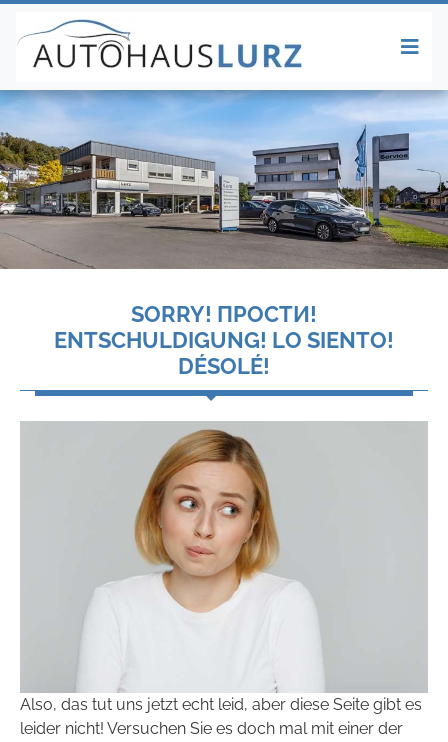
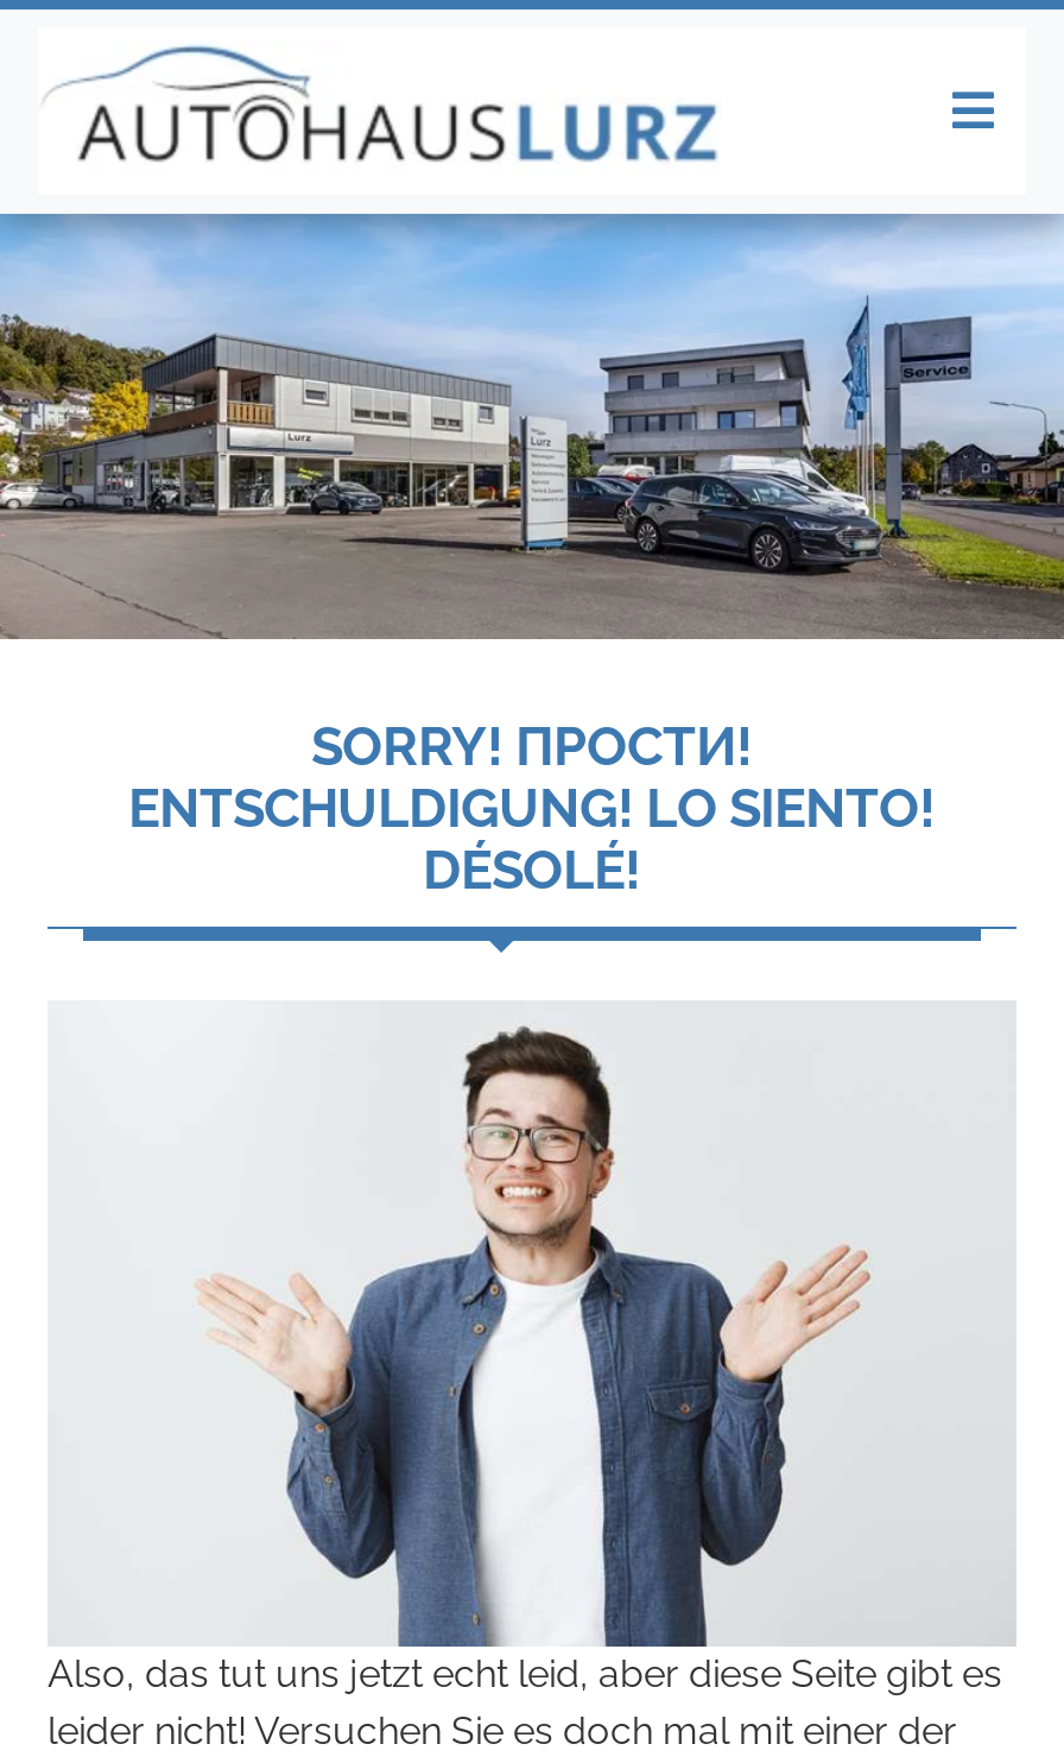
- [image]
+ [image]
